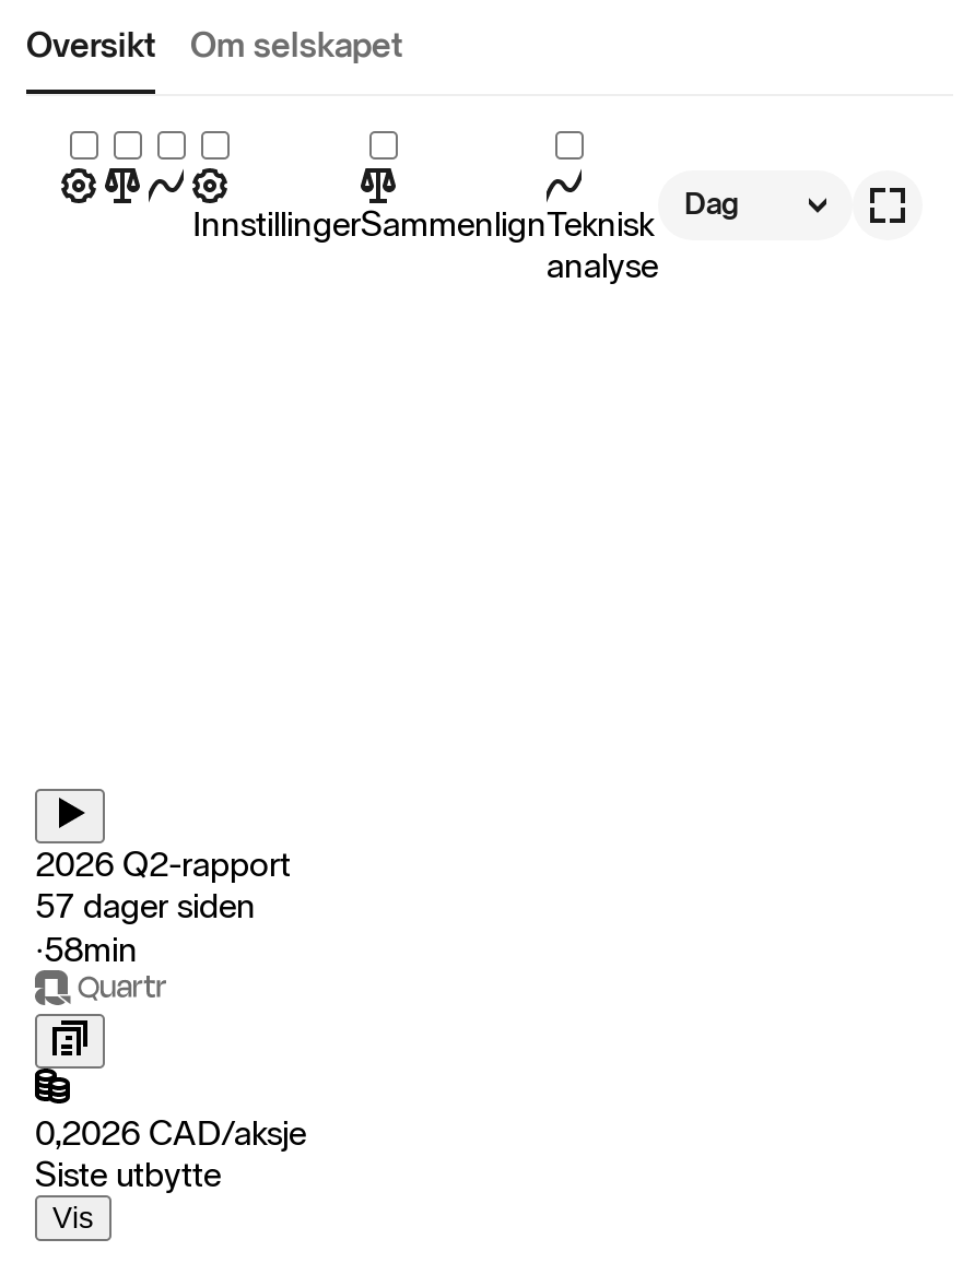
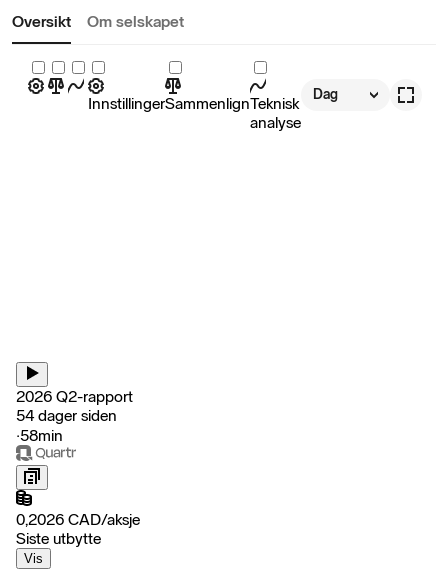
- 57 dager siden
+ 54 dager siden
